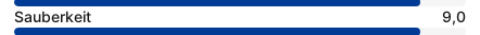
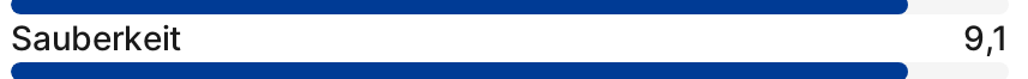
- 9,0
+ 9,1
